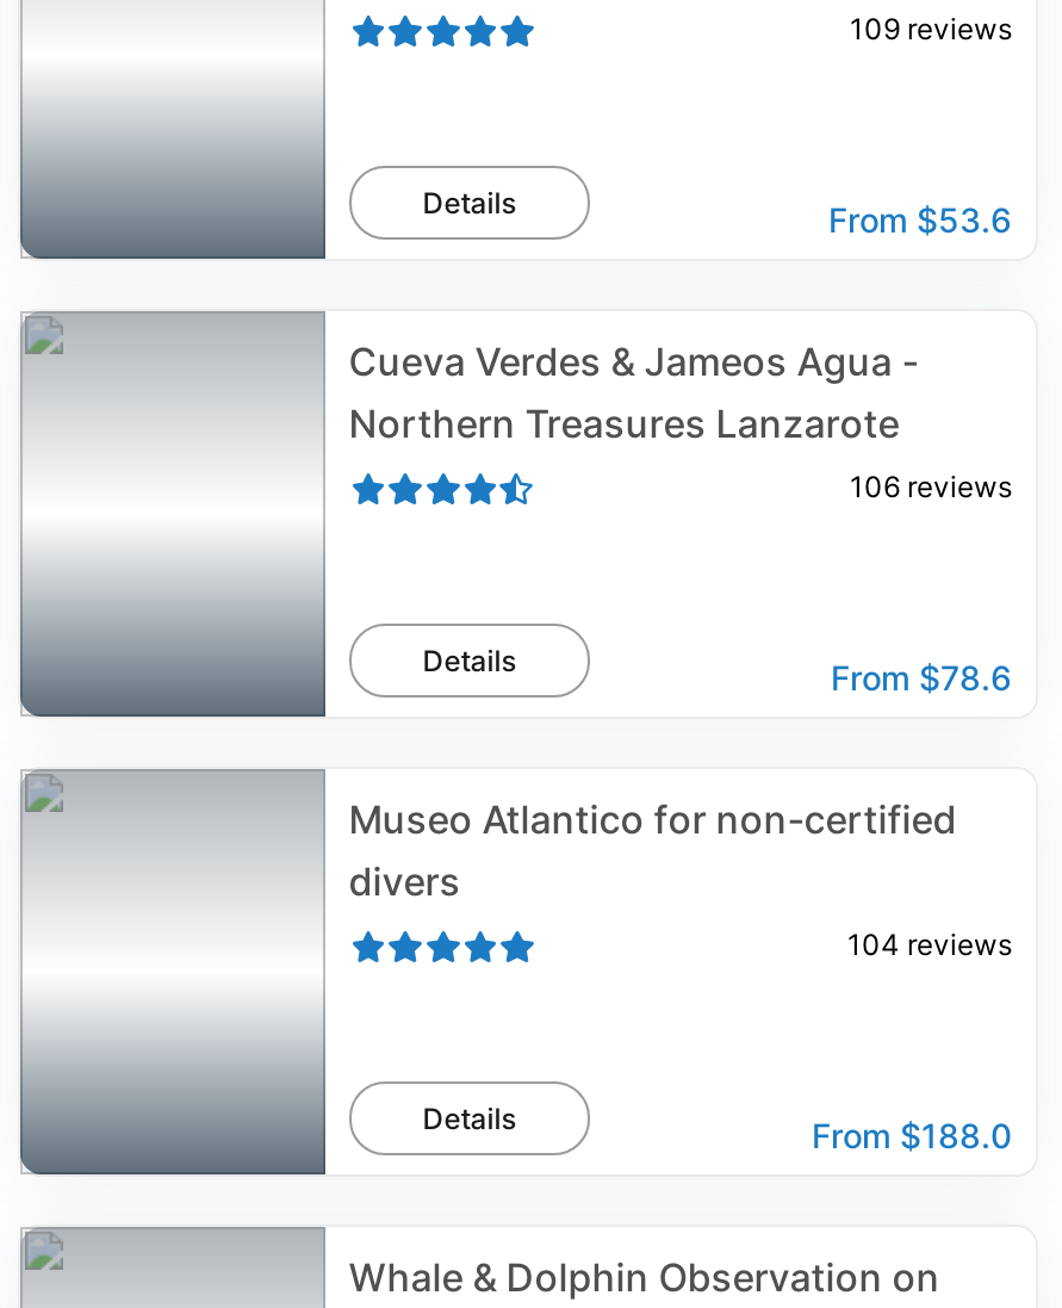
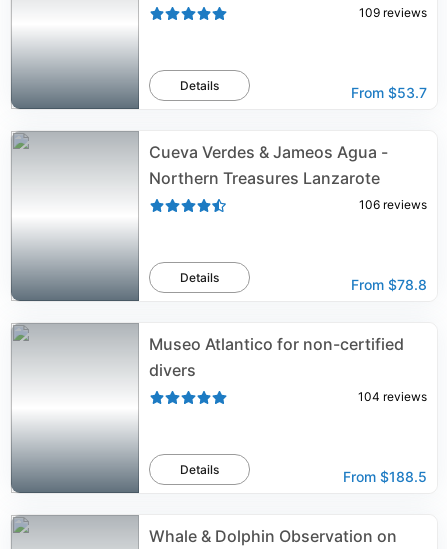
- From $53.6
+ From $53.7

- From $78.6
+ From $78.8

- From $188.0
+ From $188.5
